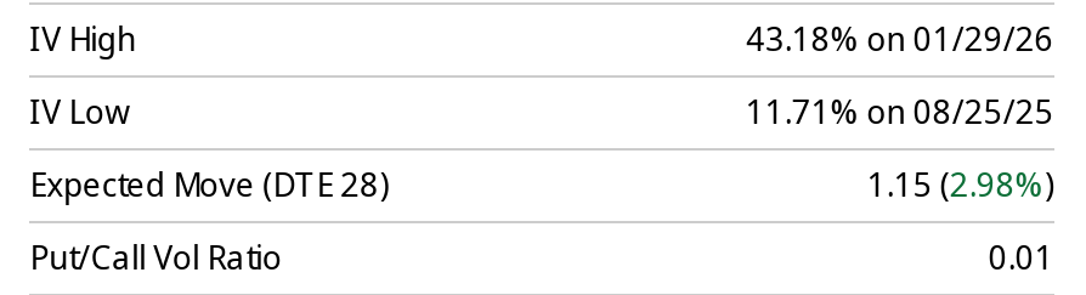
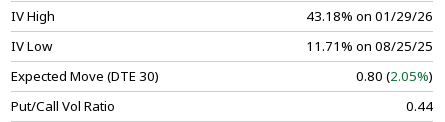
- Expected Move (DTE 28)
+ Expected Move (DTE 30)

- 1.15 (2.98%)
+ 0.80 (2.05%)

- 0.01
+ 0.44
